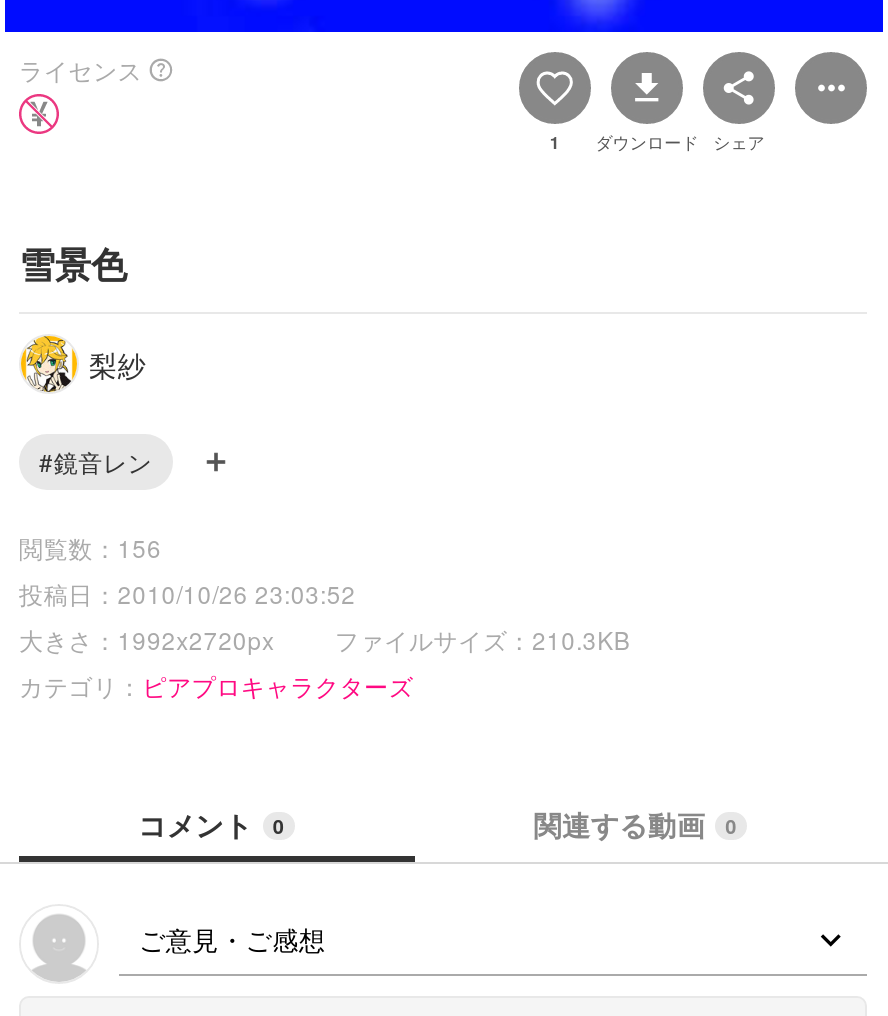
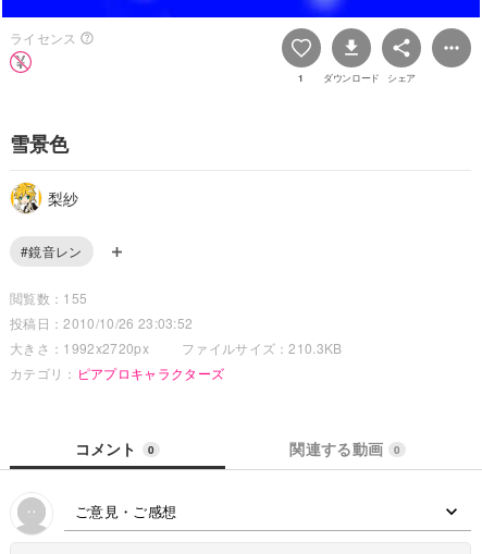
- 閲覧数：156
+ 閲覧数：155
